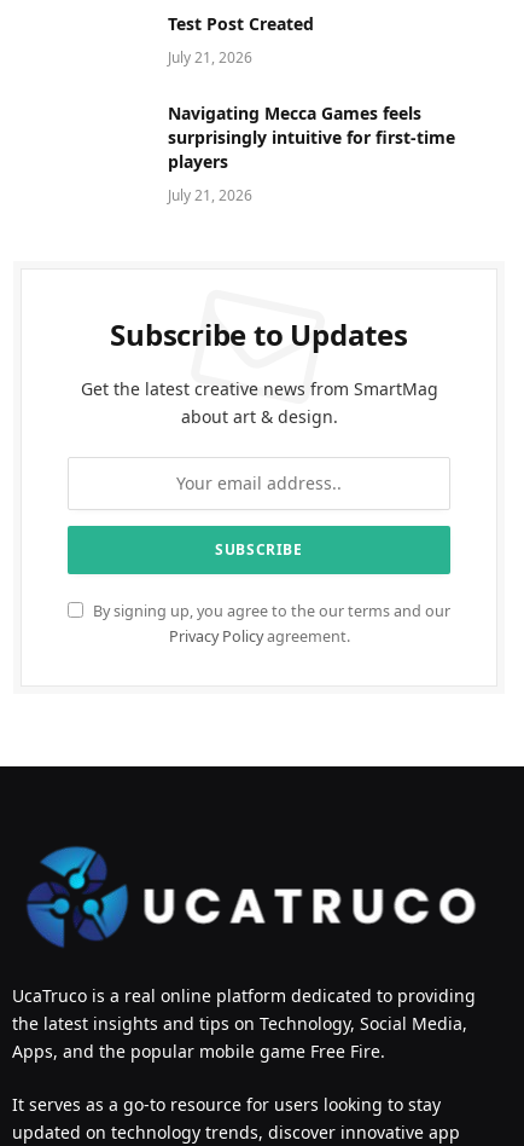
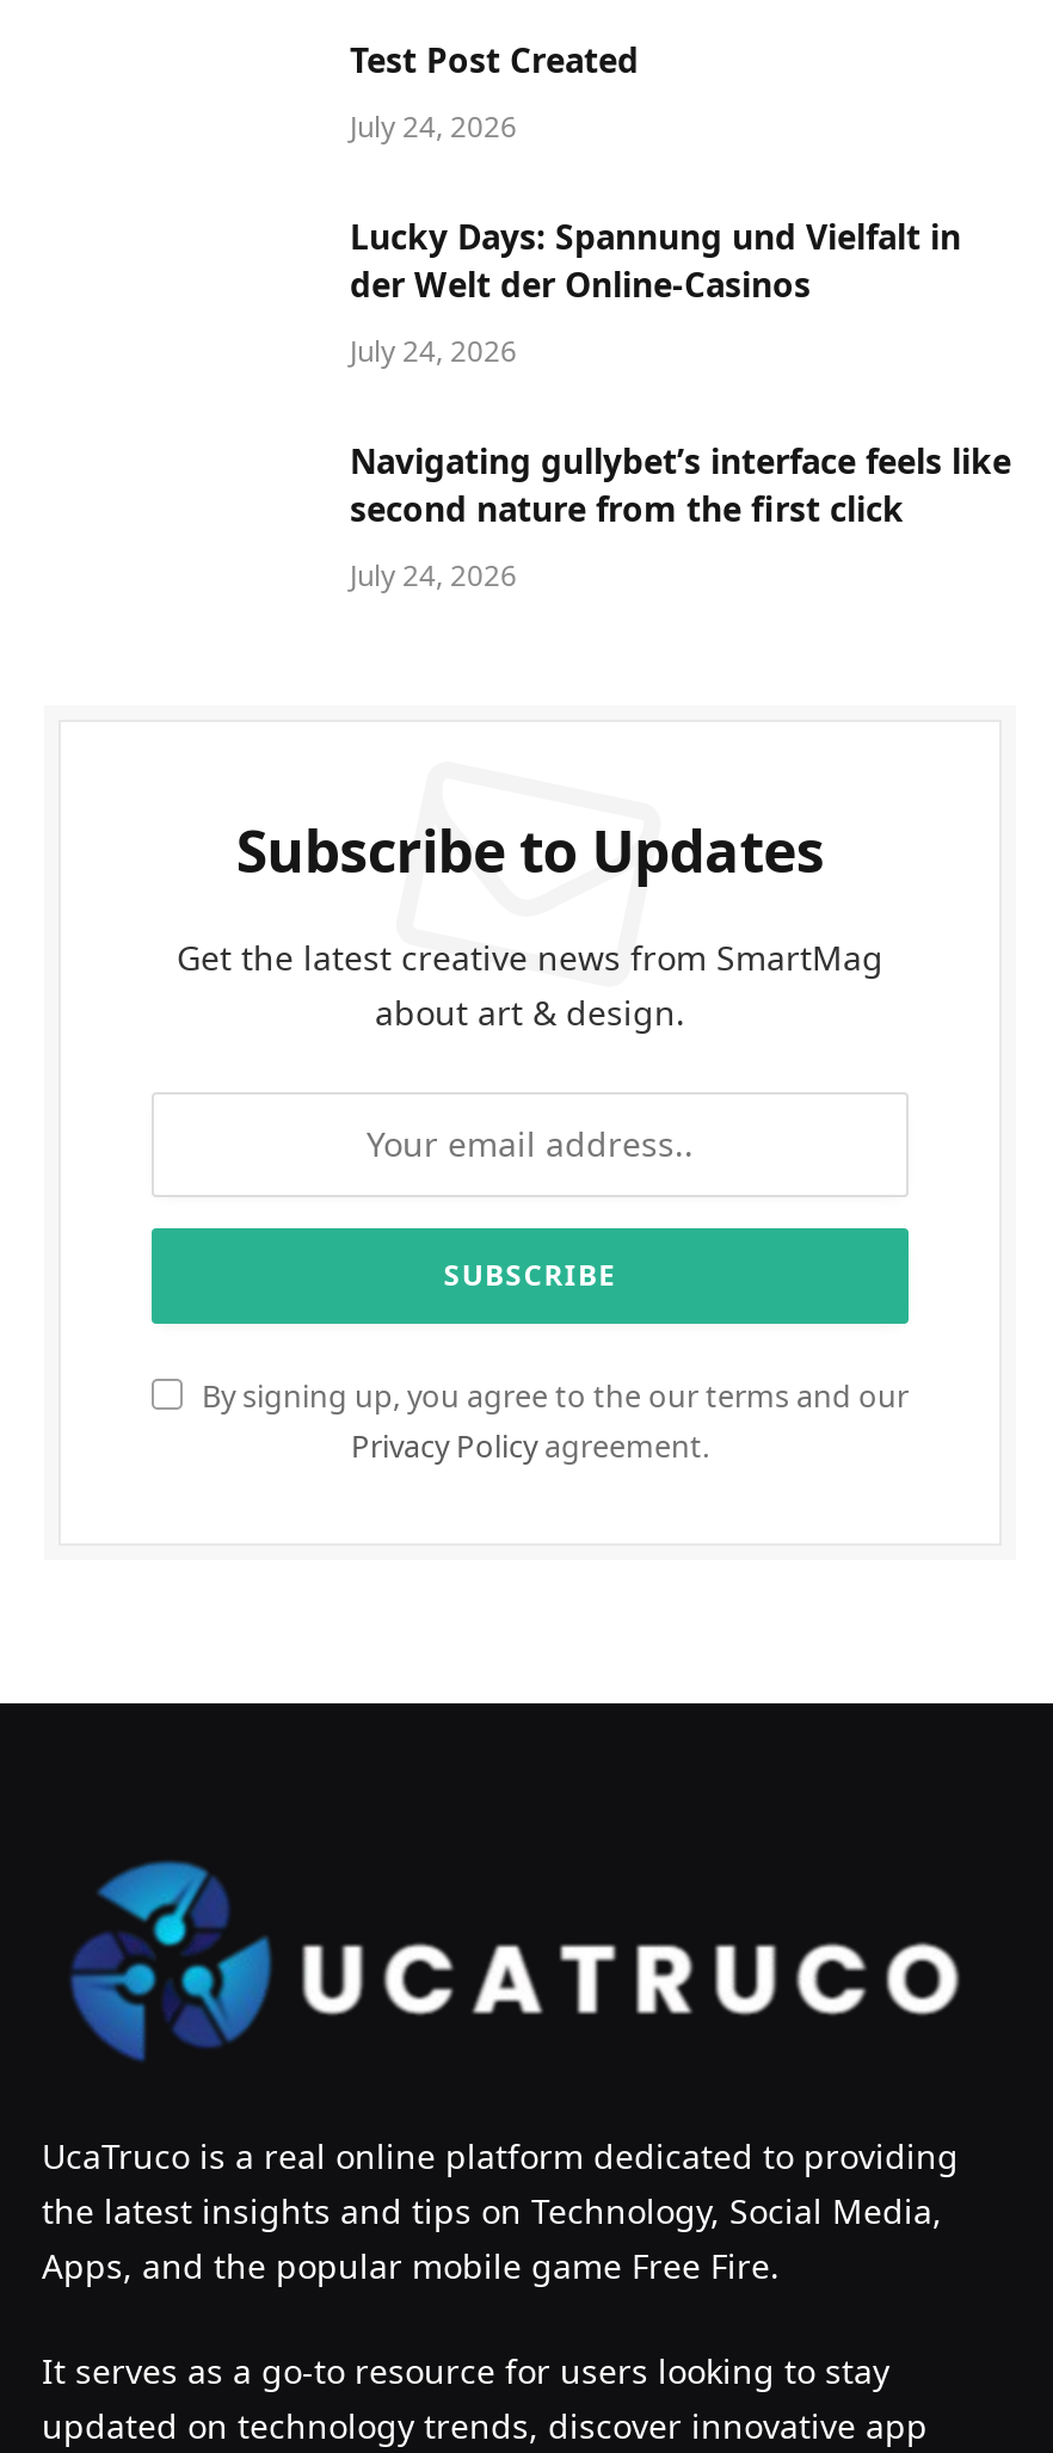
- July 21, 2026
- Navigating Mecca Games feels
- surprisingly intuitive for first-time
- players
- July 21, 2026
+ July 24, 2026
+ Lucky Days: Spannung und Vielfalt in
+ der Welt der Online-Casinos
+ July 24, 2026
+ Navigating gullybet’s interface feels like
+ second nature from the first click
+ July 24, 2026
